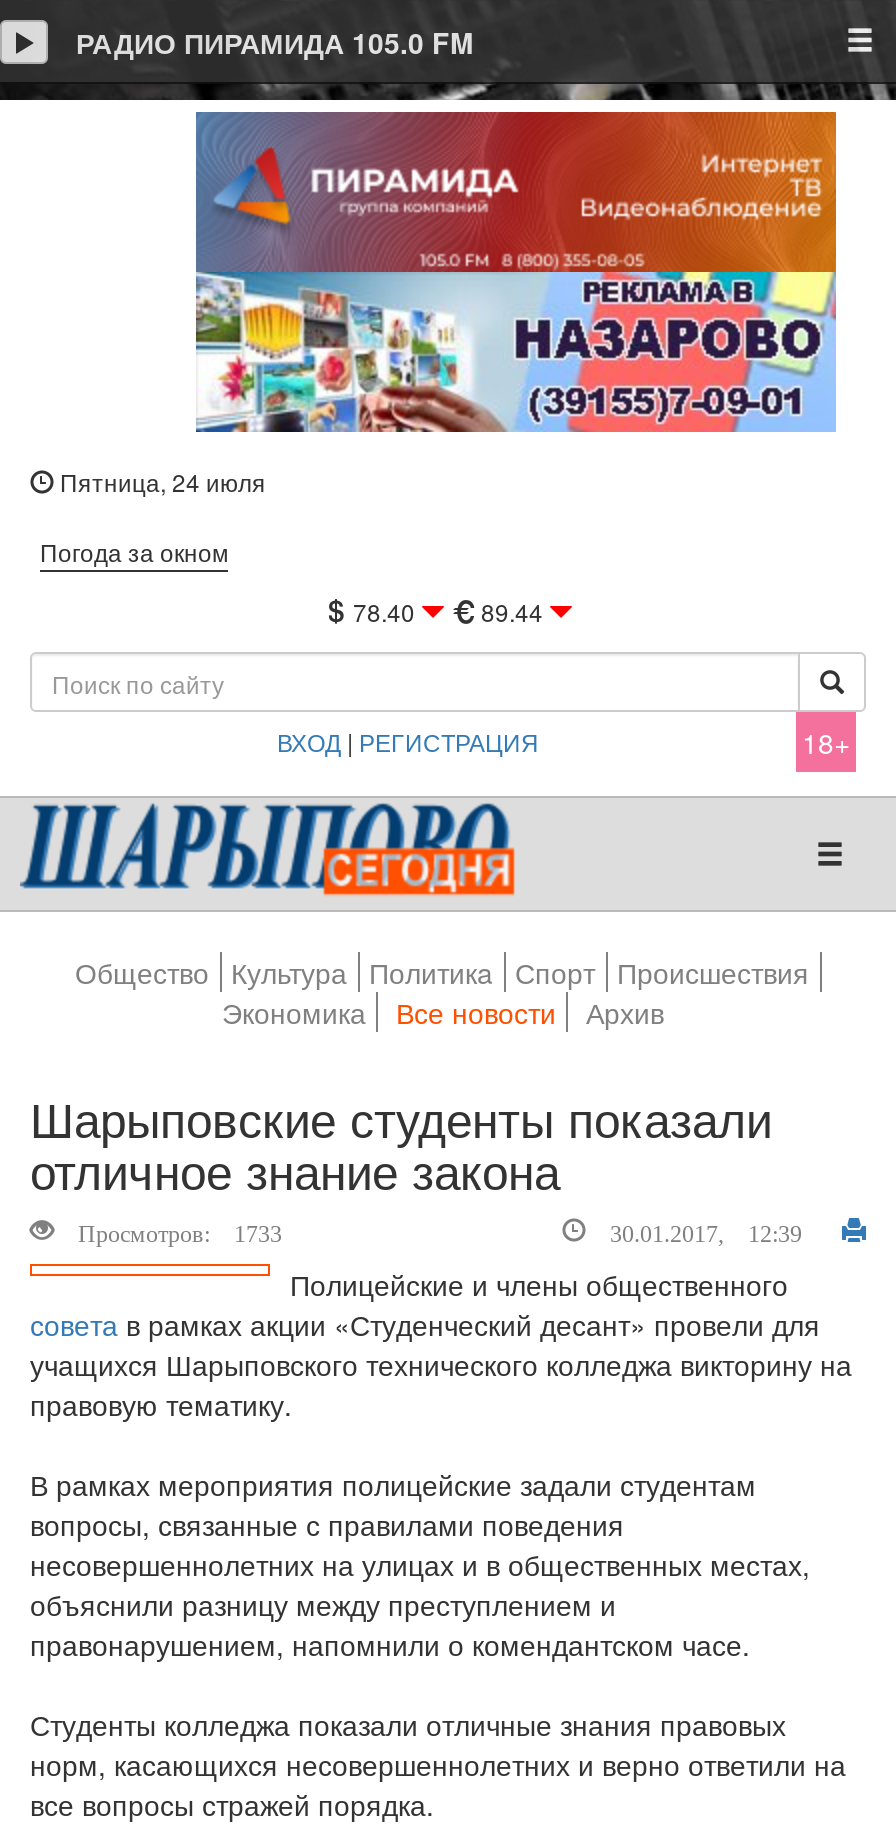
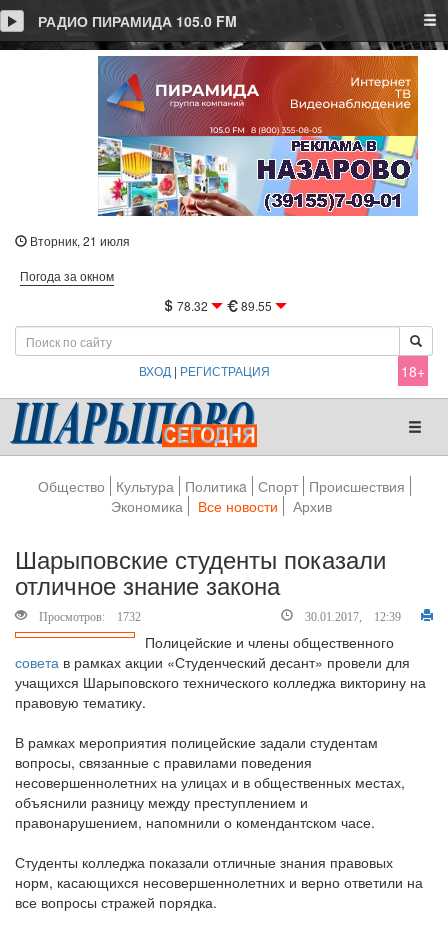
- Пятница, 24 июля
+ Вторник, 21 июля

- 78.40
+ 78.32

- 89.44
+ 89.55

- Просмотров: 1733
+ Просмотров: 1732
